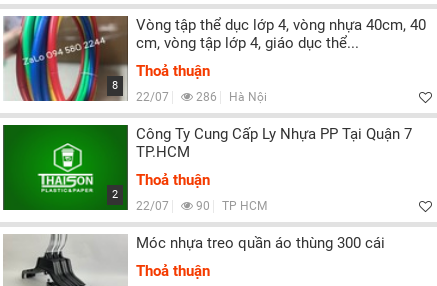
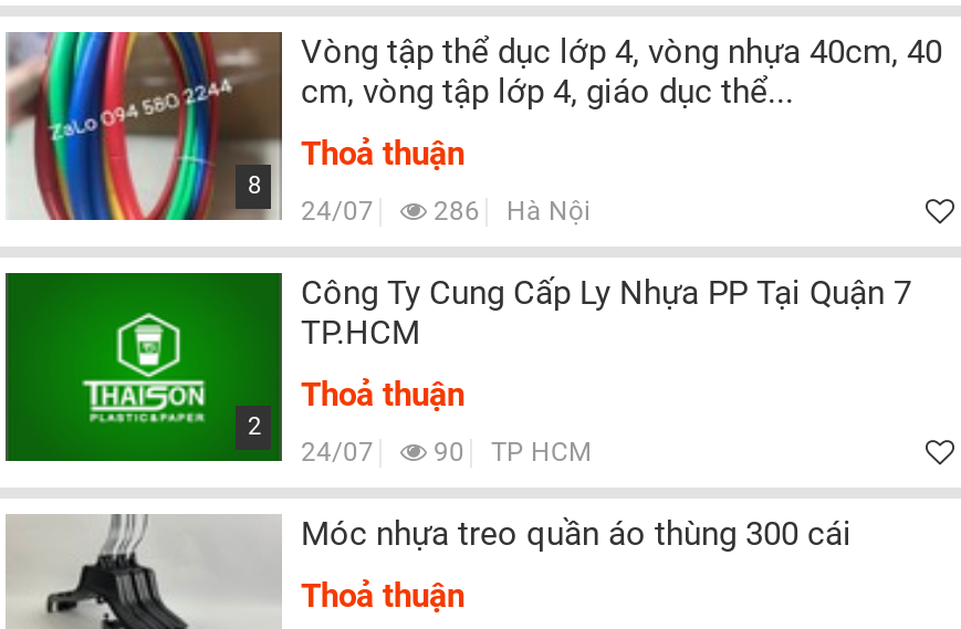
- 22/07 286 Hà Nội
+ 24/07 286 Hà Nội

- 22/07 90 TP HCM
+ 24/07 90 TP HCM
